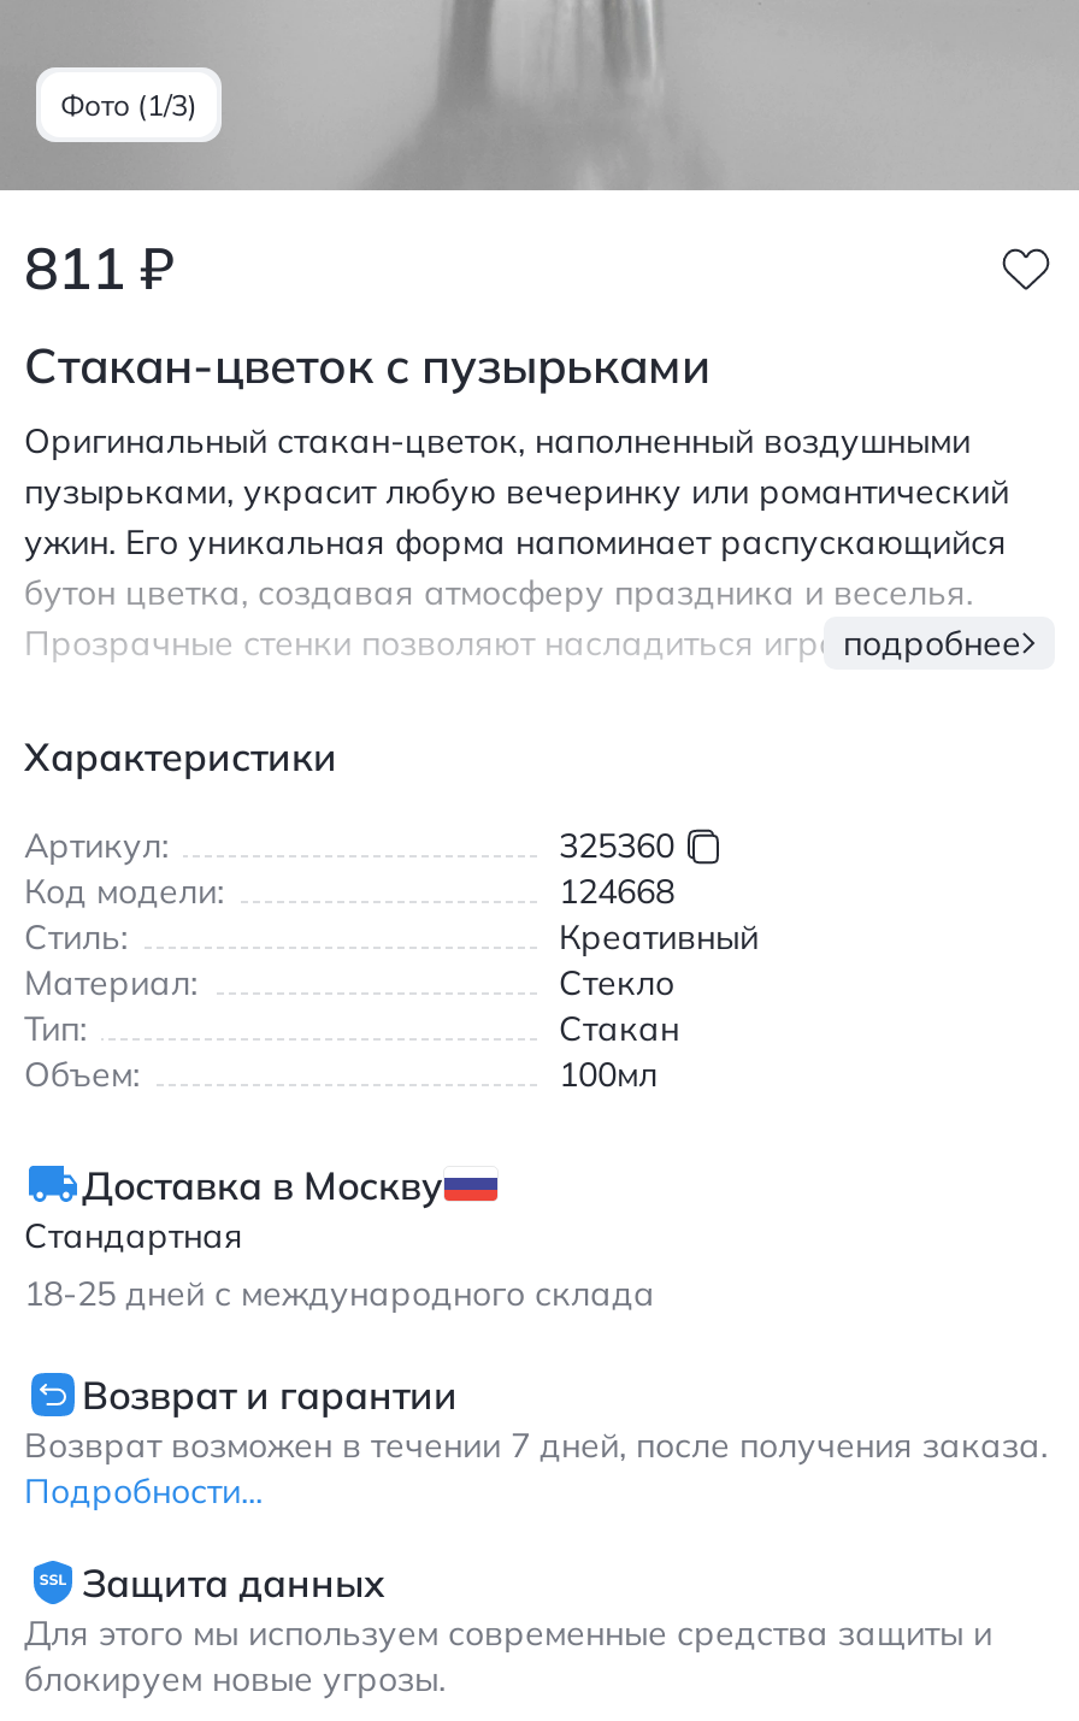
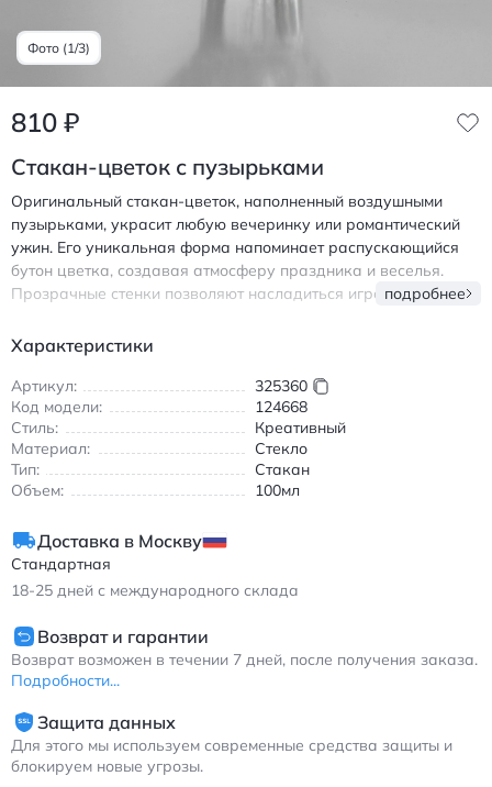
- 811 ₽
+ 810 ₽
